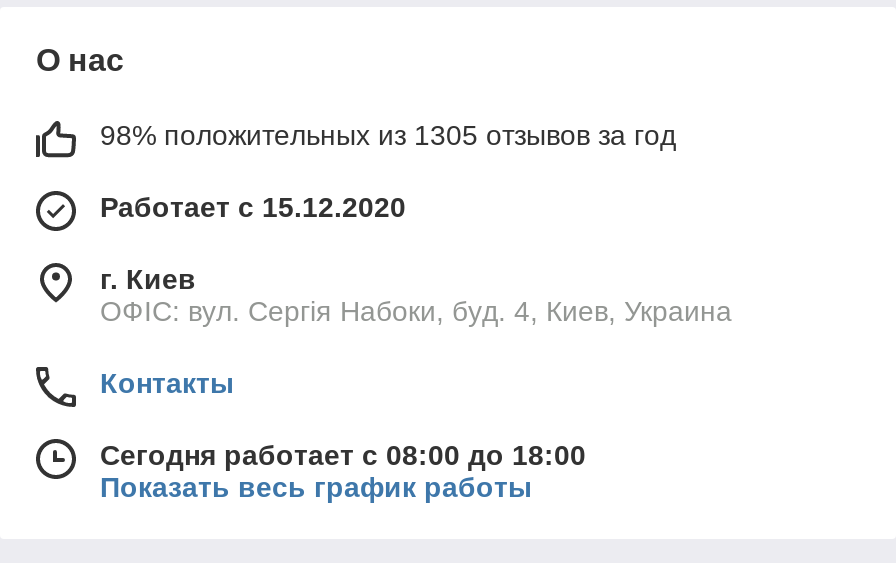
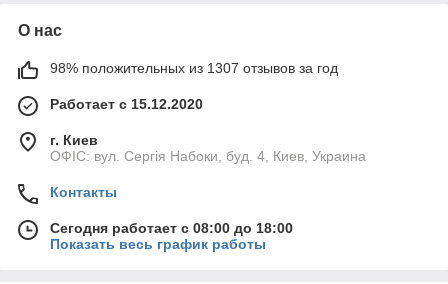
- 98% положительных из 1305 отзывов за год
+ 98% положительных из 1307 отзывов за год
